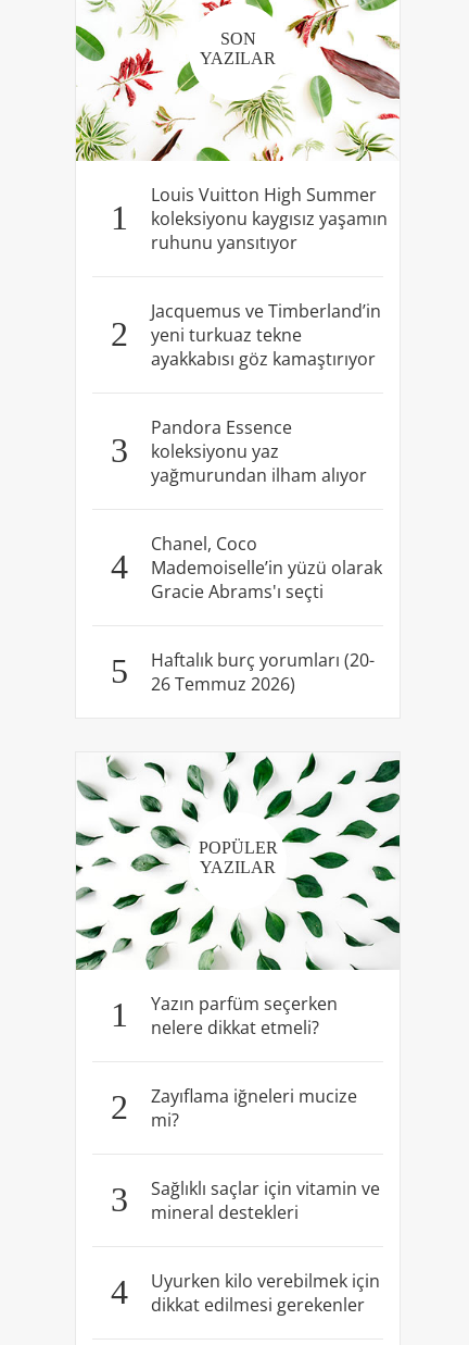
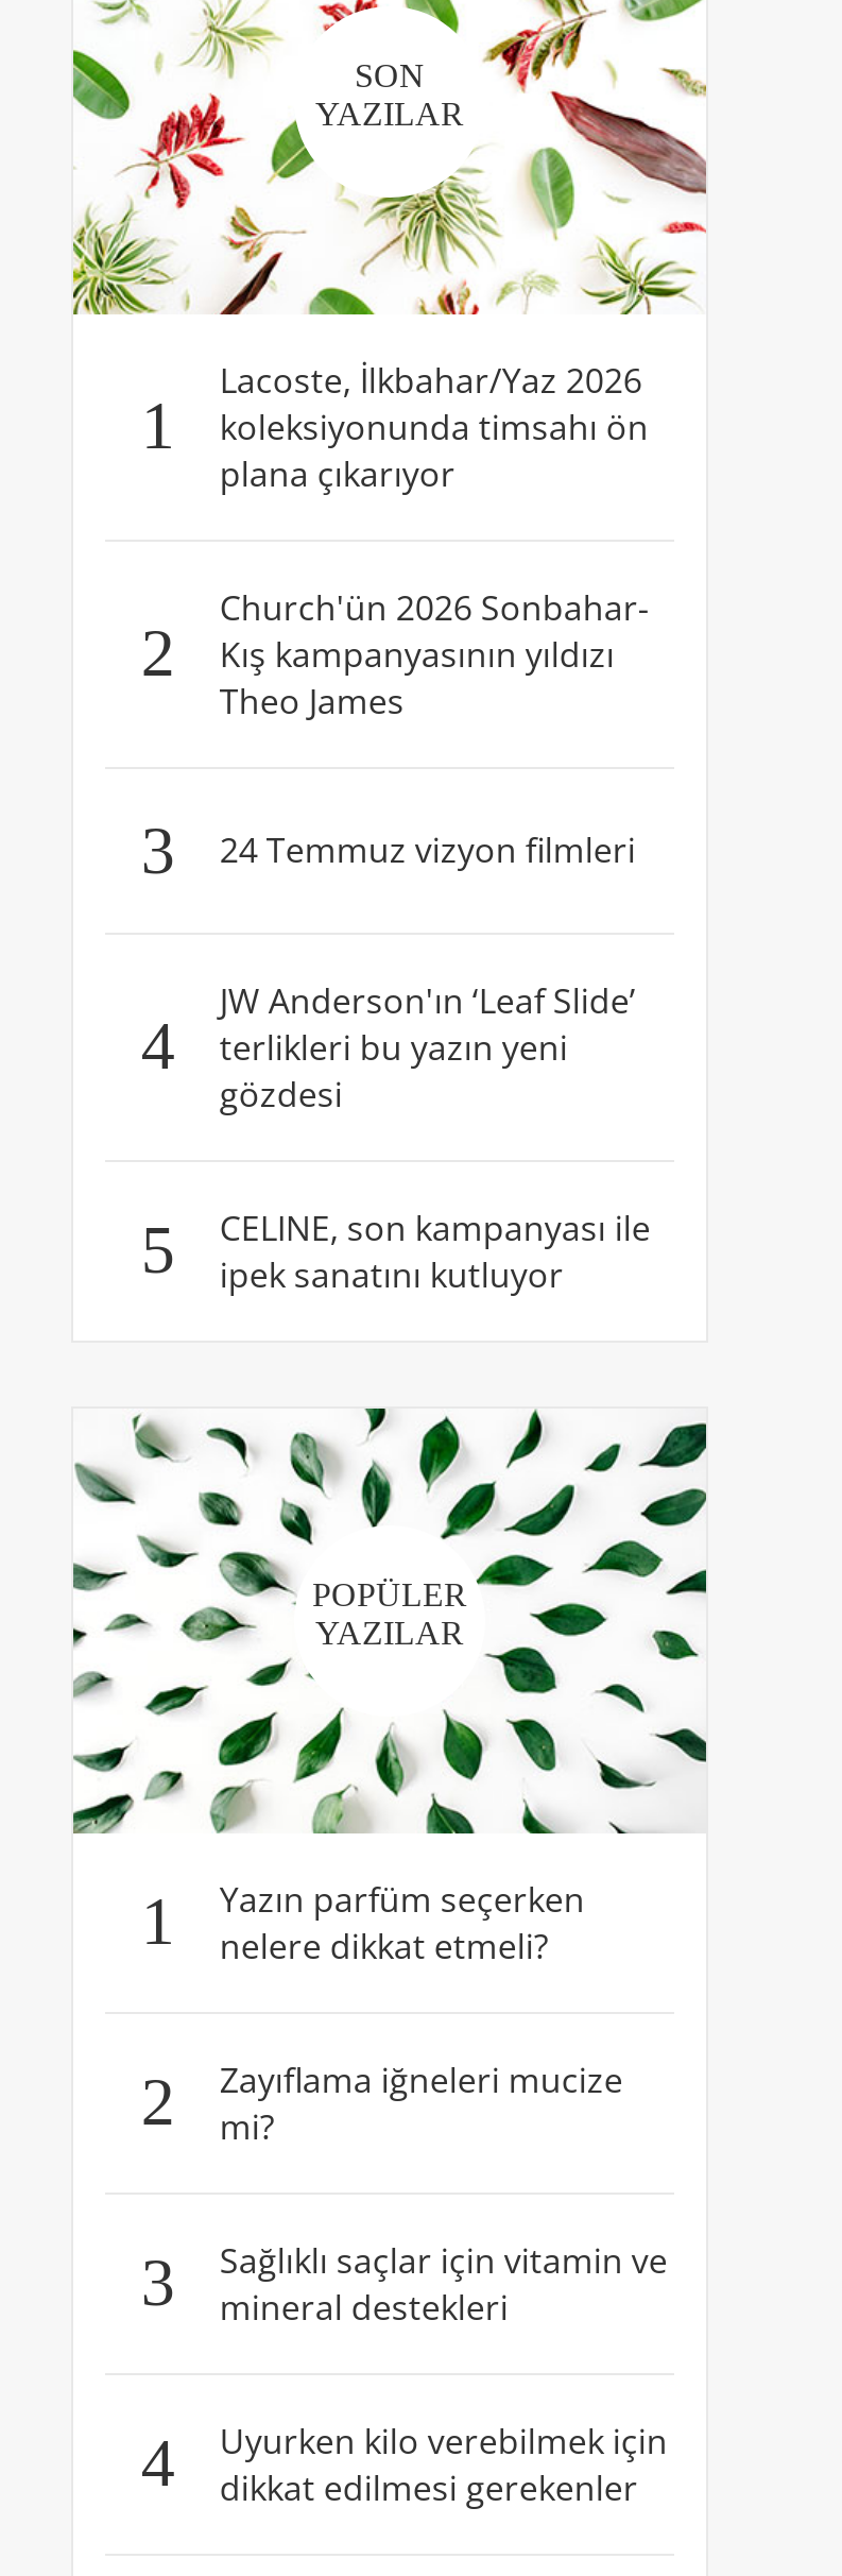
- Louis Vuitton High Summer
- koleksiyonu kaygısız yaşamın
- ruhunu yansıtıyor
+ Lacoste, İlkbahar/Yaz 2026
+ koleksiyonunda timsahı ön
+ plana çıkarıyor

- Jacquemus ve Timberland’in
- yeni turkuaz tekne
- ayakkabısı göz kamaştırıyor
+ Church'ün 2026 Sonbahar-
+ Kış kampanyasının yıldızı
+ Theo James

- Pandora Essence
- koleksiyonu yaz
- yağmurundan ilham alıyor
+ 24 Temmuz vizyon filmleri

- Chanel, Coco
- Mademoiselle’in yüzü olarak
- Gracie Abrams'ı seçti
+ JW Anderson'ın ‘Leaf Slide’
+ terlikleri bu yazın yeni
+ gözdesi

- Haftalık burç yorumları (20-
- 26 Temmuz 2026)
+ CELINE, son kampanyası ile
+ ipek sanatını kutluyor
